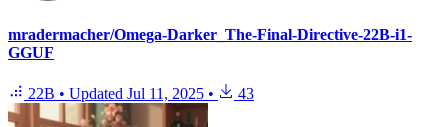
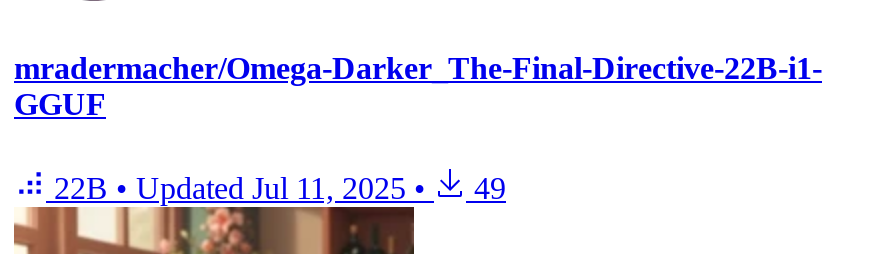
- 22B • Updated Jul 11, 2025 • 43
+ 22B • Updated Jul 11, 2025 • 49
